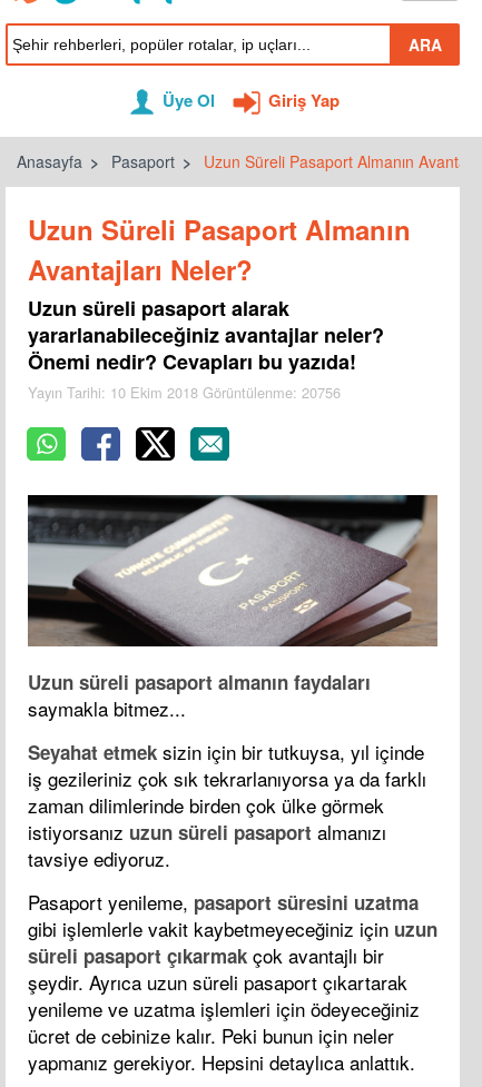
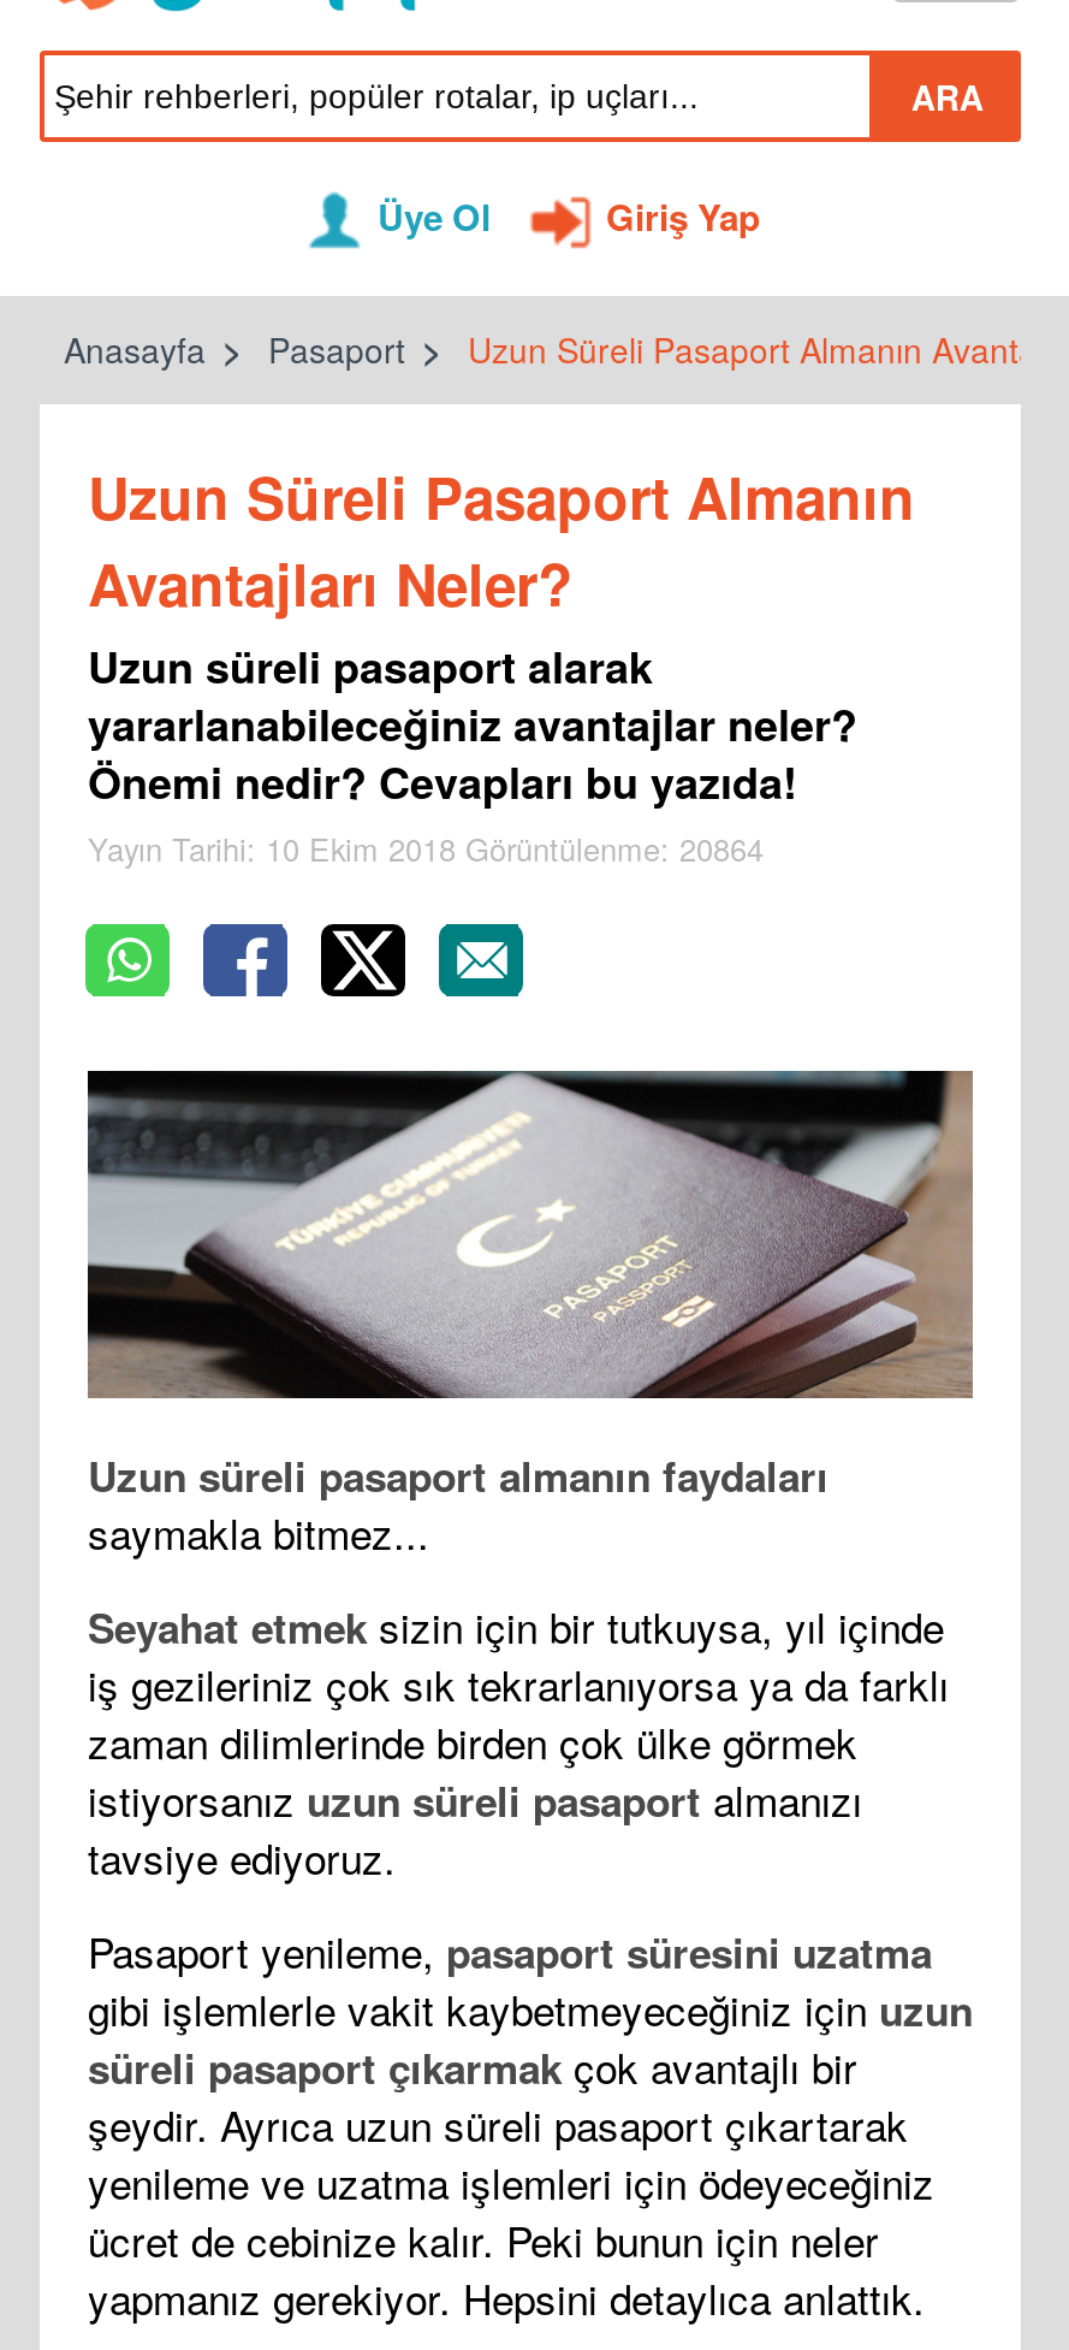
- Yayın Tarihi: 10 Ekim 2018 Görüntülenme: 20756
+ Yayın Tarihi: 10 Ekim 2018 Görüntülenme: 20864
